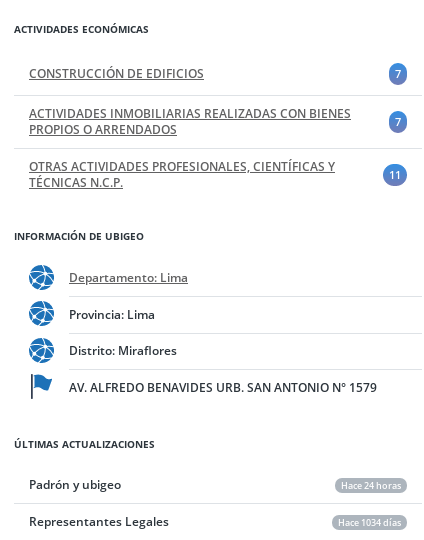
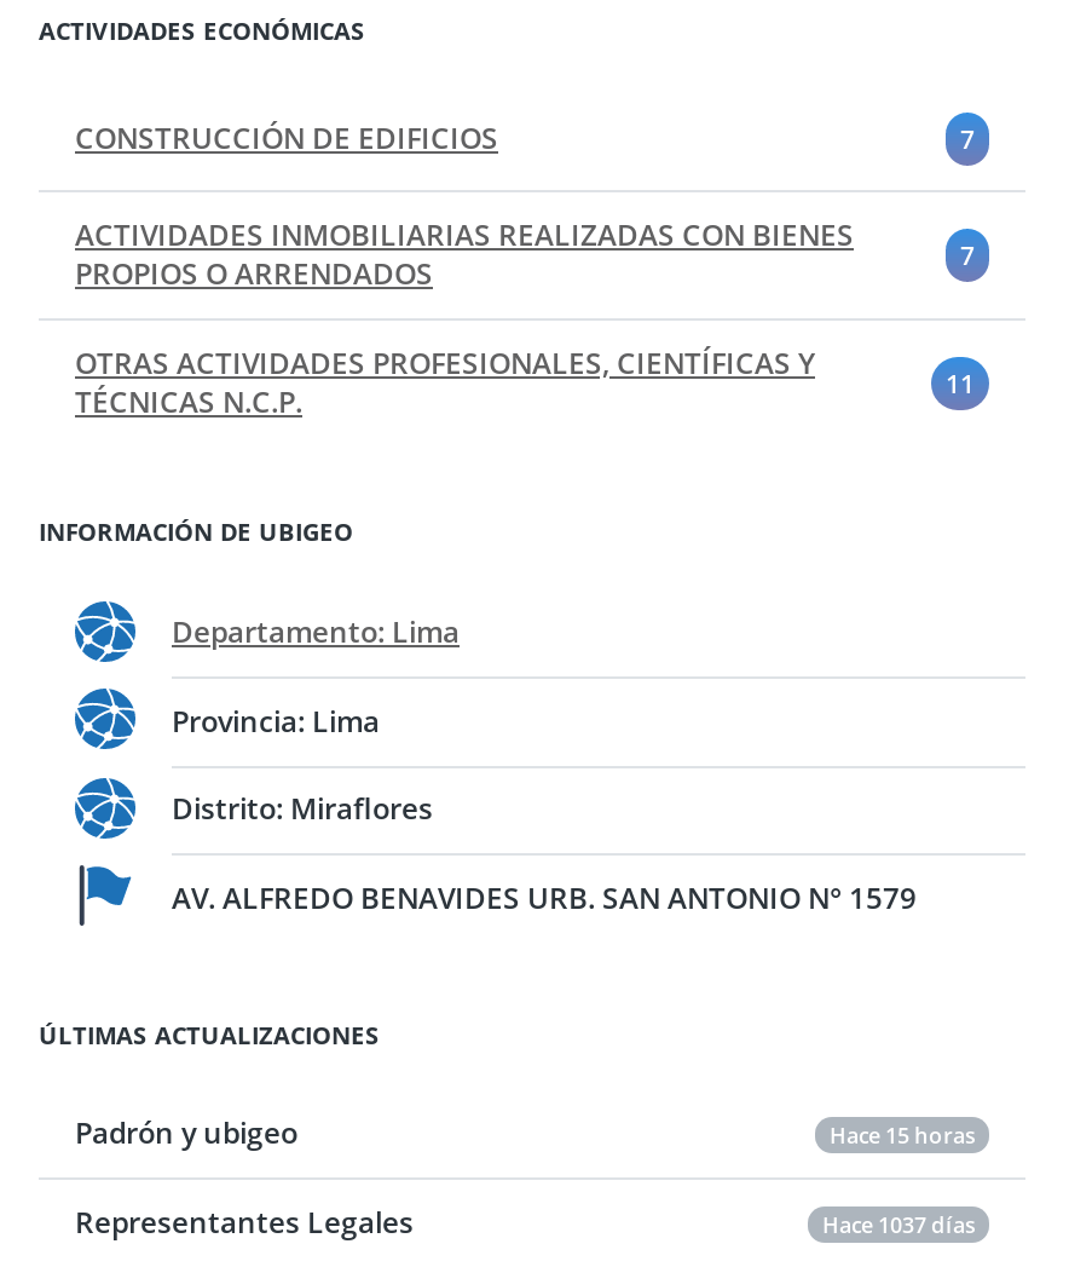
- Hace 24 horas
+ Hace 15 horas

- Hace 1034 días
+ Hace 1037 días
